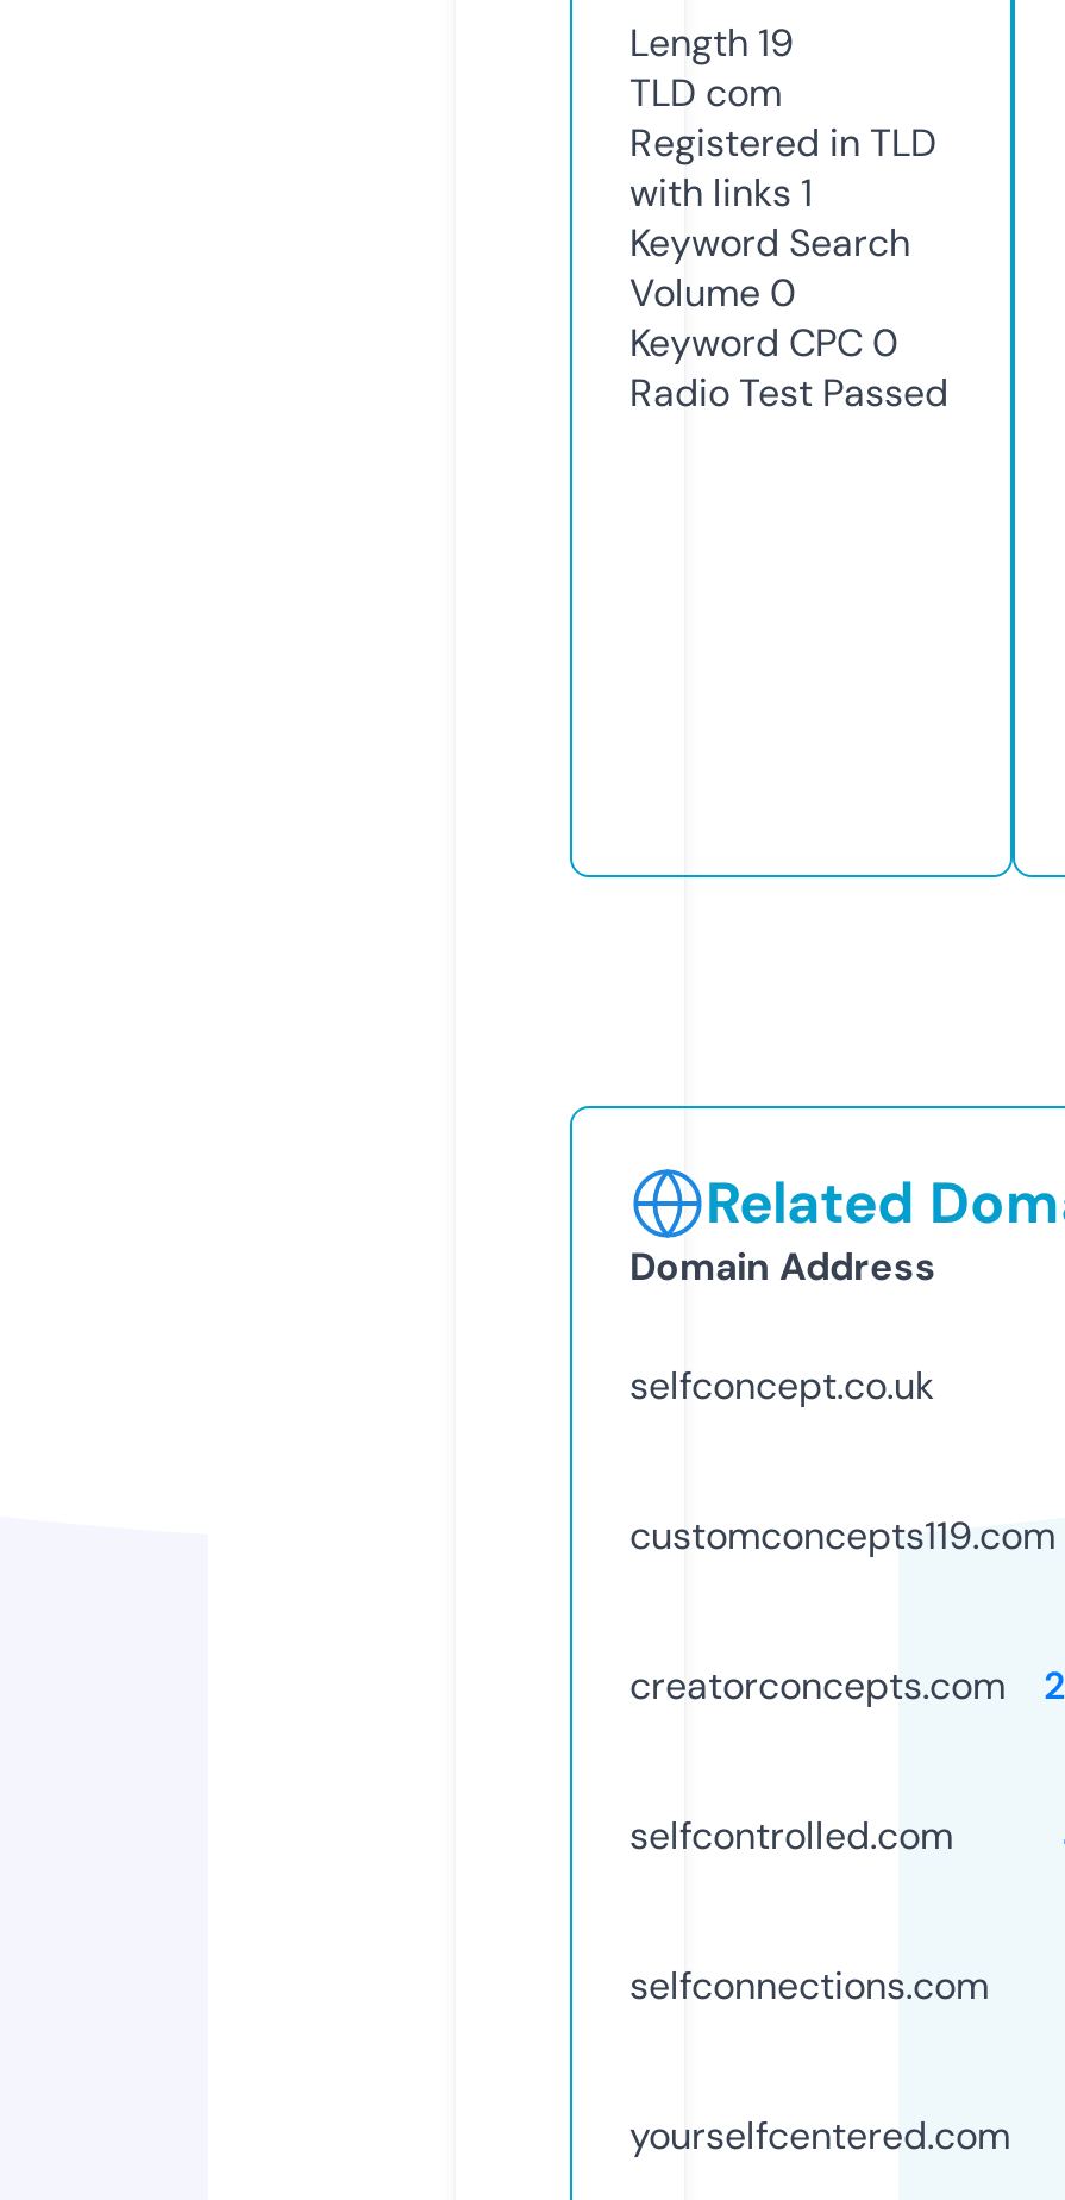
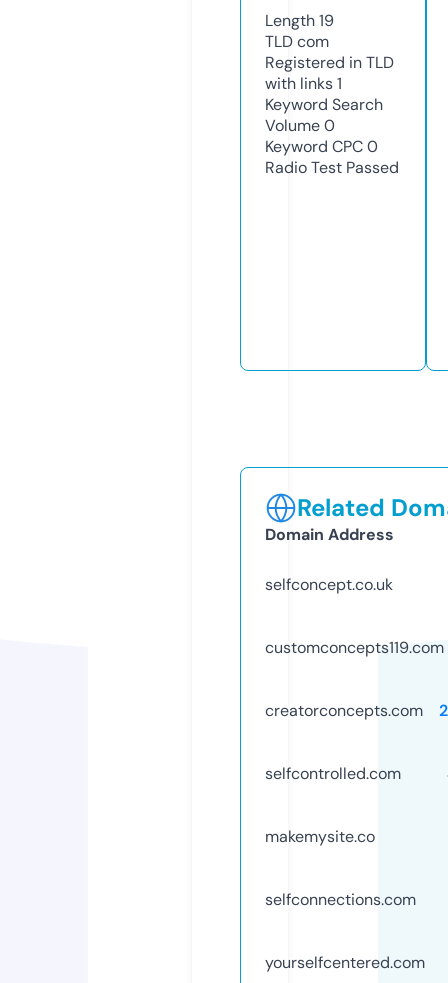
+ makemysite.co
